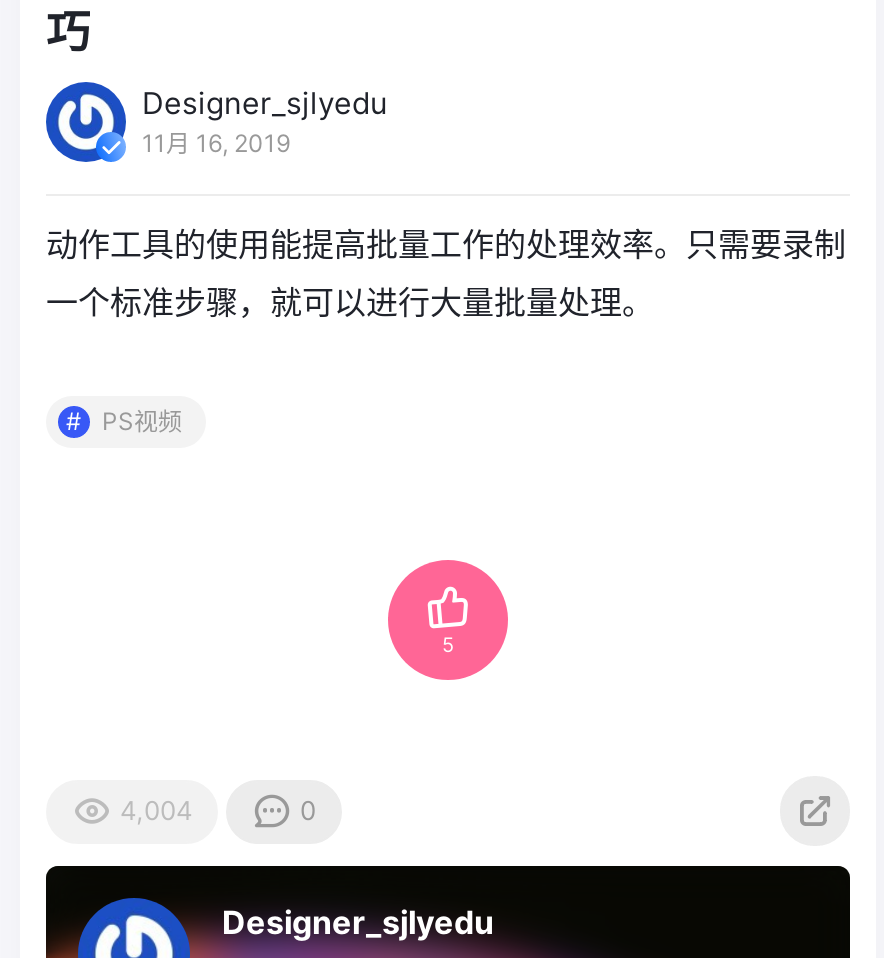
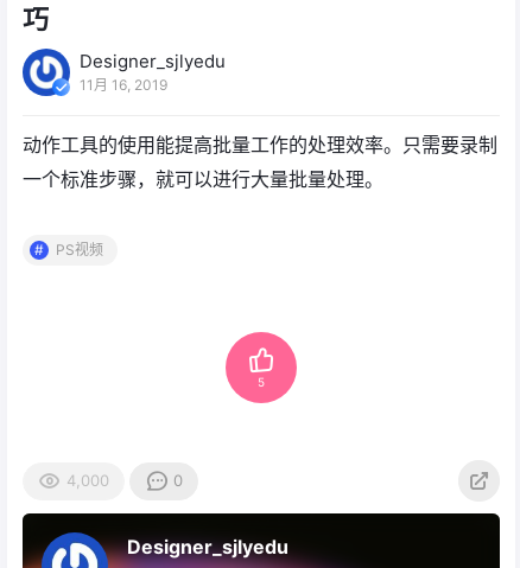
- 4,004
+ 4,000
